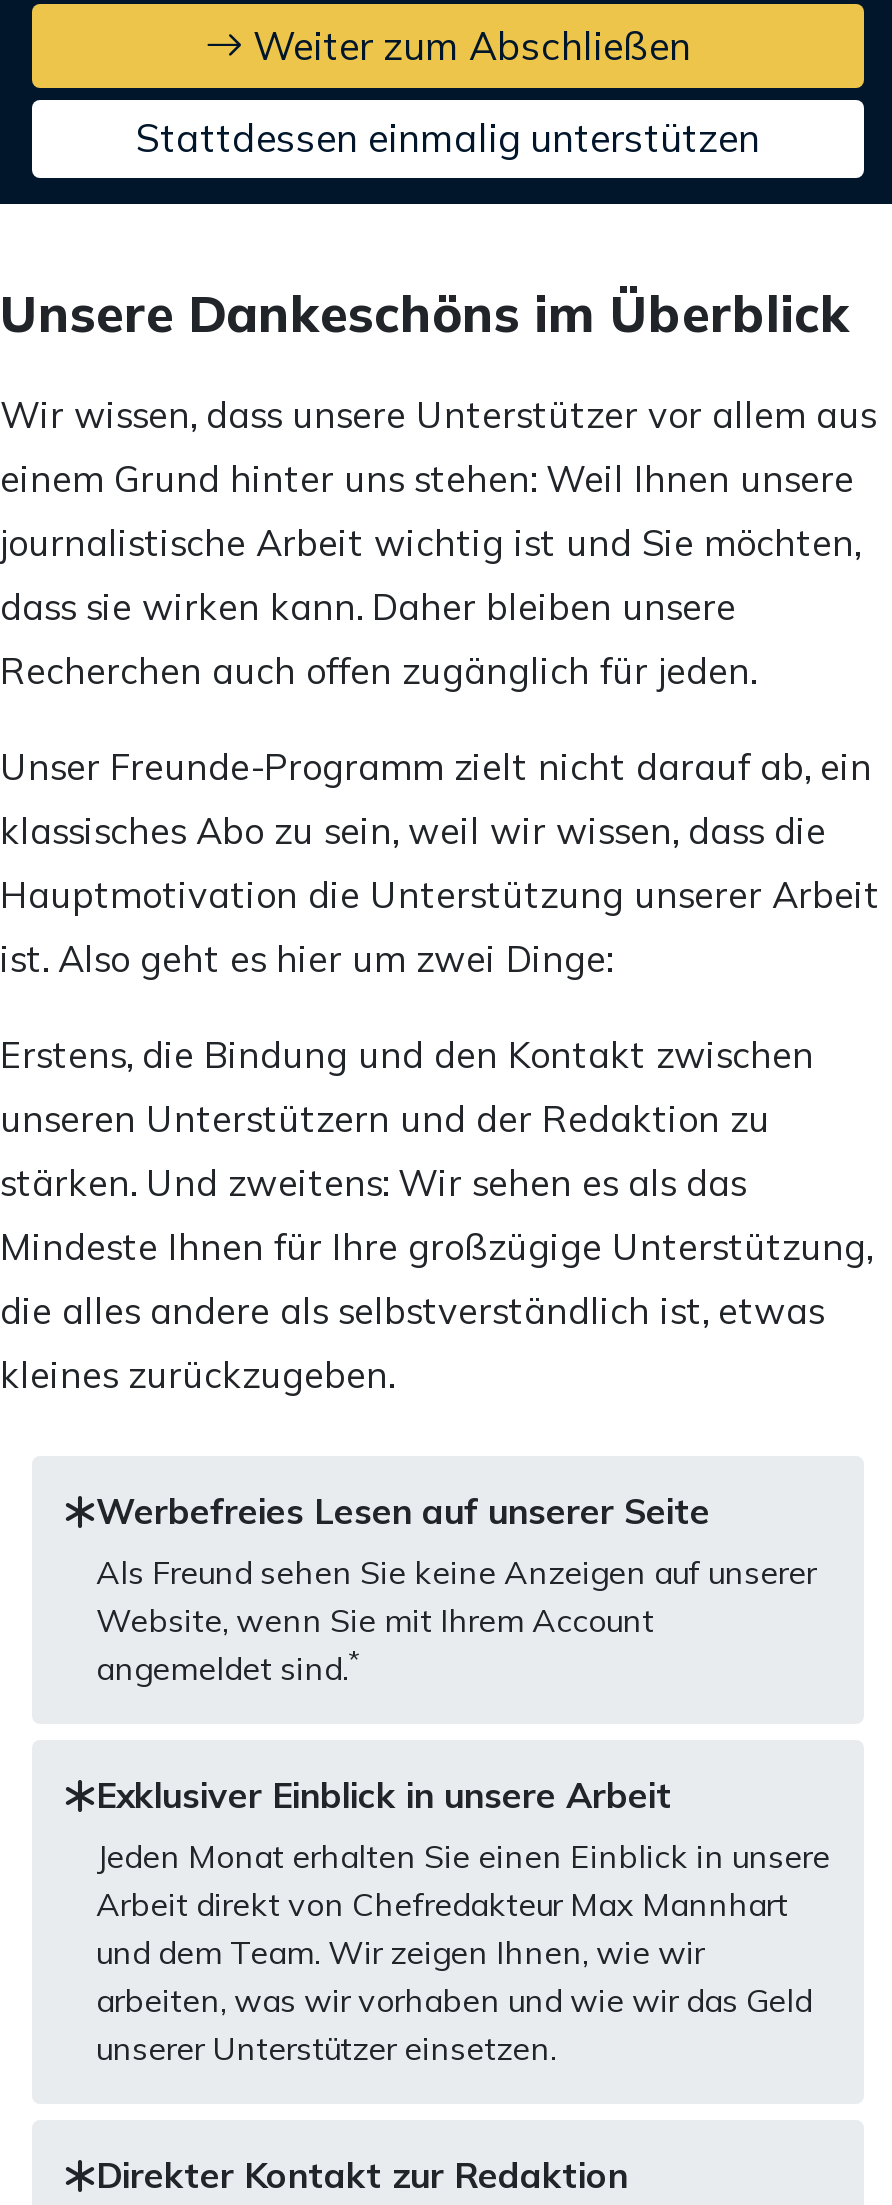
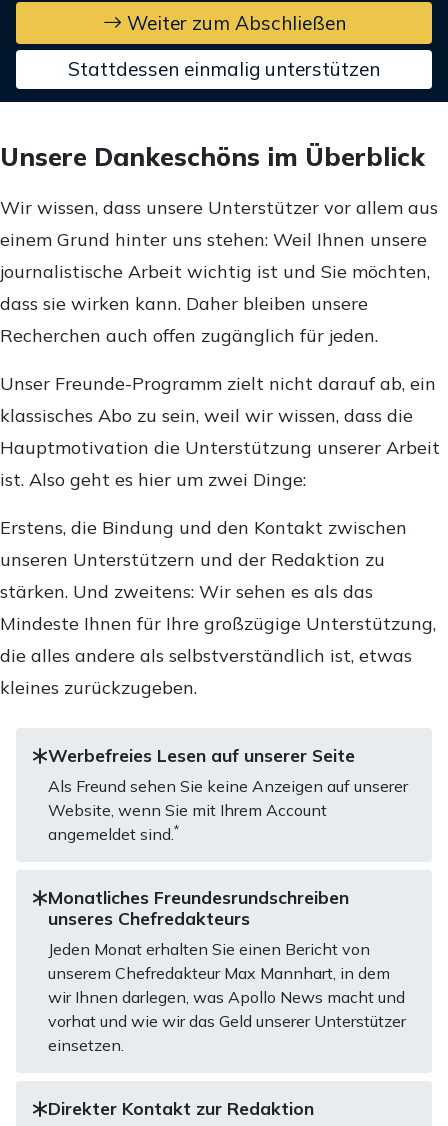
- Exklusiver Einblick in unsere Arbeit
+ Monatliches Freundesrundschreiben
+ unseres Chefredakteurs

- Jeden Monat erhalten Sie einen Einblick in unsere
- Arbeit direkt von Chefredakteur Max Mannhart
- und dem Team. Wir zeigen Ihnen, wie wir
- arbeiten, was wir vorhaben und wie wir das Geld
- unserer Unterstützer einsetzen.
+ Jeden Monat erhalten Sie einen Bericht von
+ unserem Chefredakteur Max Mannhart, in dem
+ wir Ihnen darlegen, was Apollo News macht und
+ vorhat und wie wir das Geld unserer Unterstützer
+ einsetzen.
